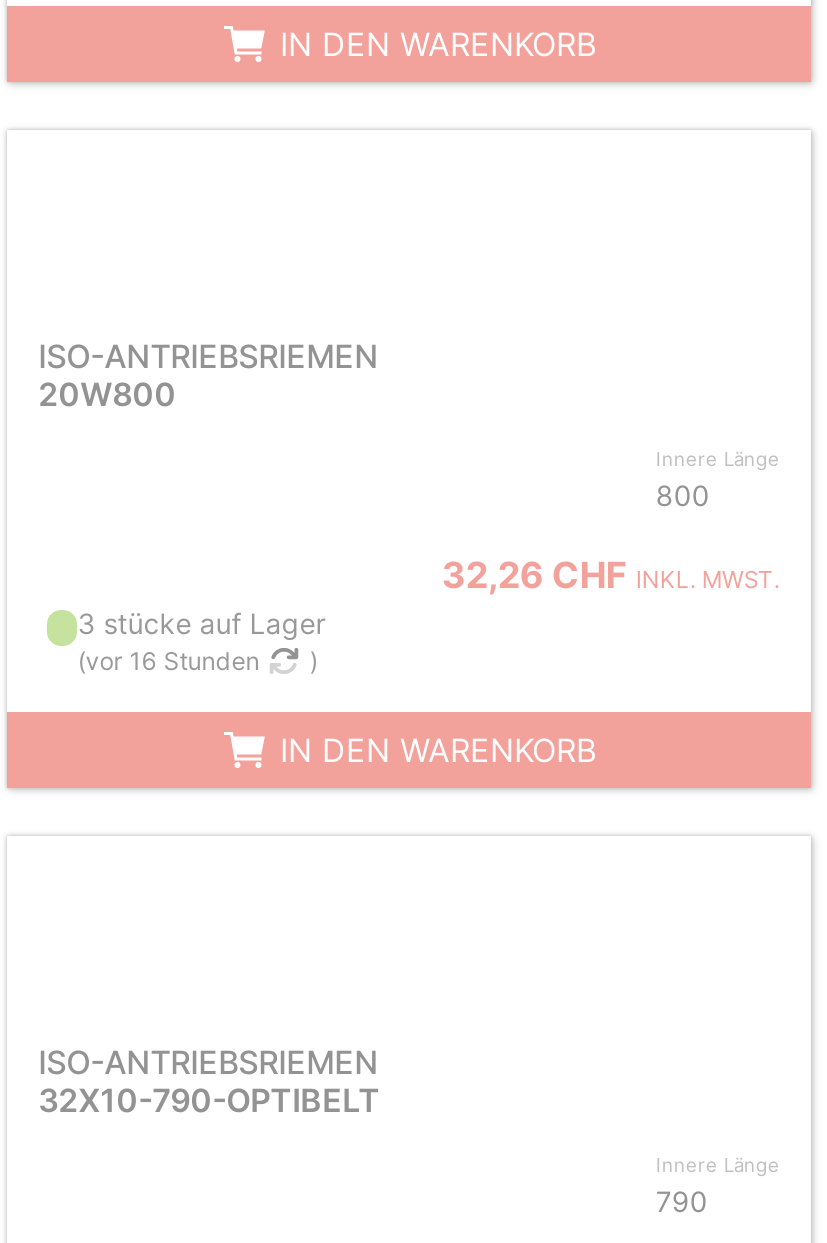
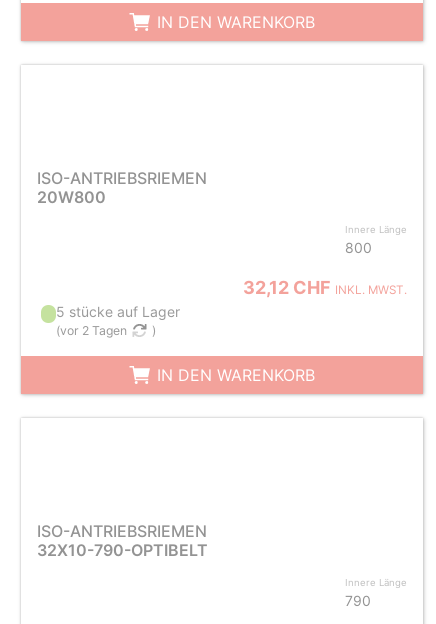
- 32,26 CHF INKL. MWST.
+ 32,12 CHF INKL. MWST.

- 3 stücke auf Lager
+ 5 stücke auf Lager

- (vor 16 Stunden
+ (vor 2 Tagen
